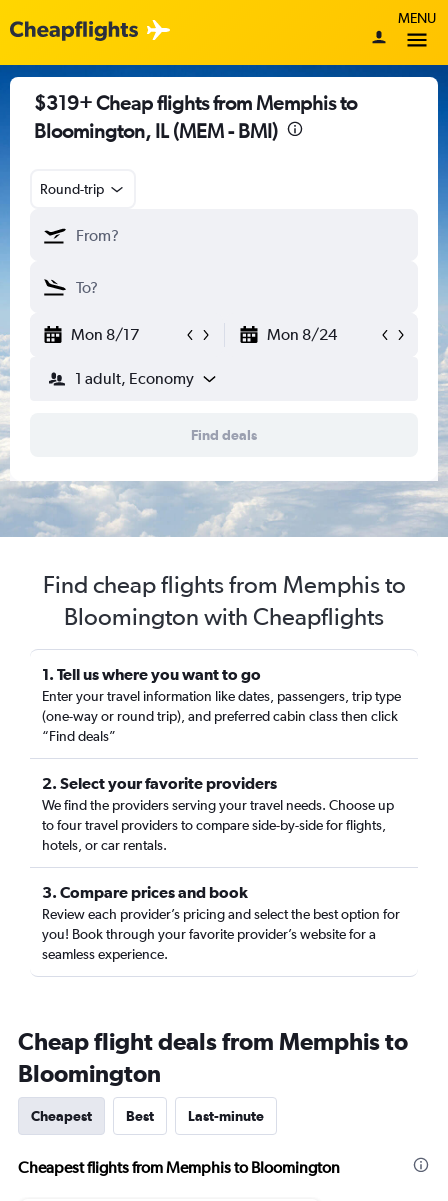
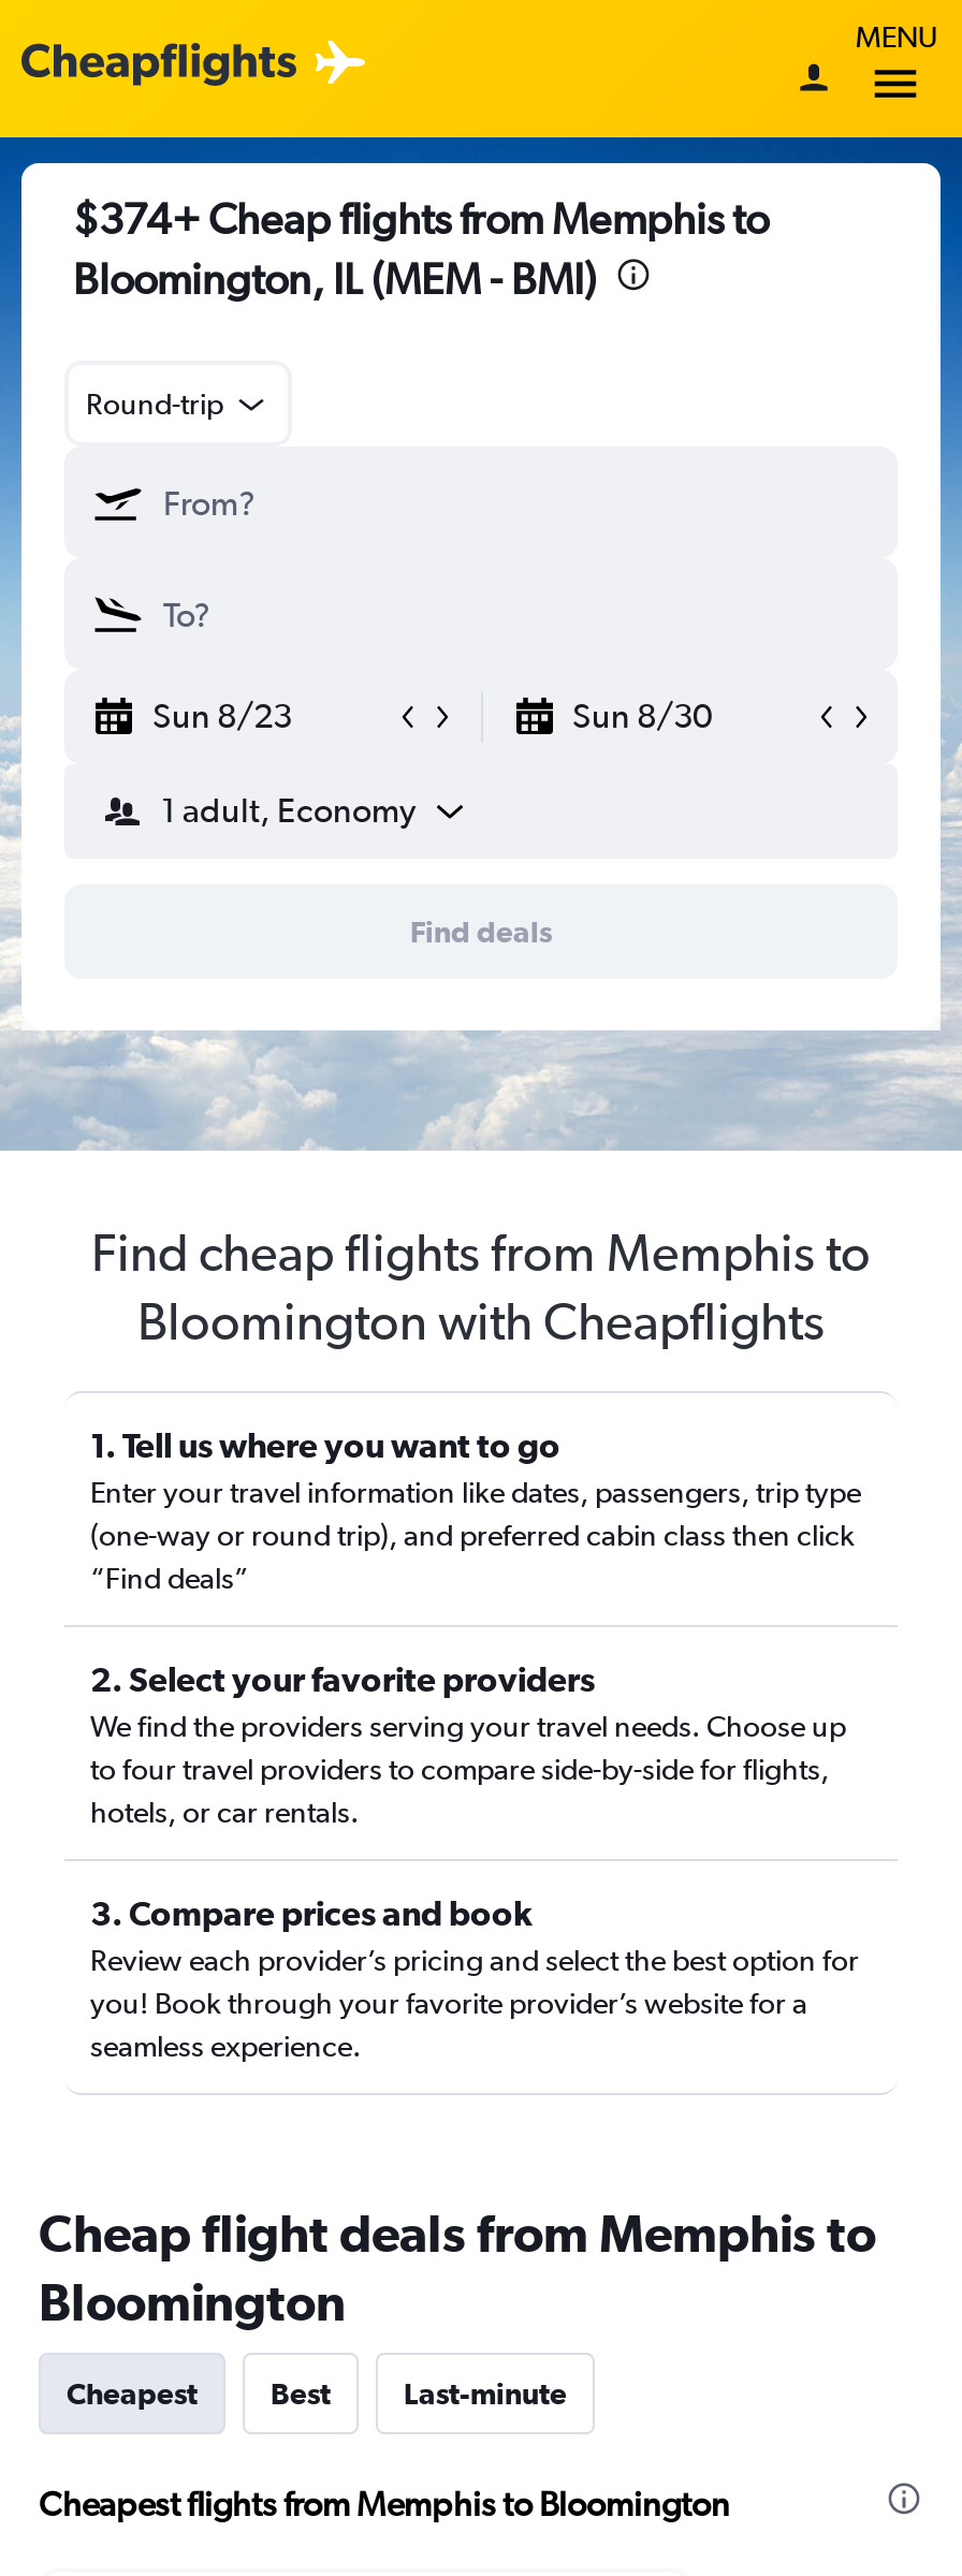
- $319+ Cheap flights from Memphis to
+ $374+ Cheap flights from Memphis to

- Mon 8/17
- Mon 8/24
+ Sun 8/23
+ Sun 8/30
